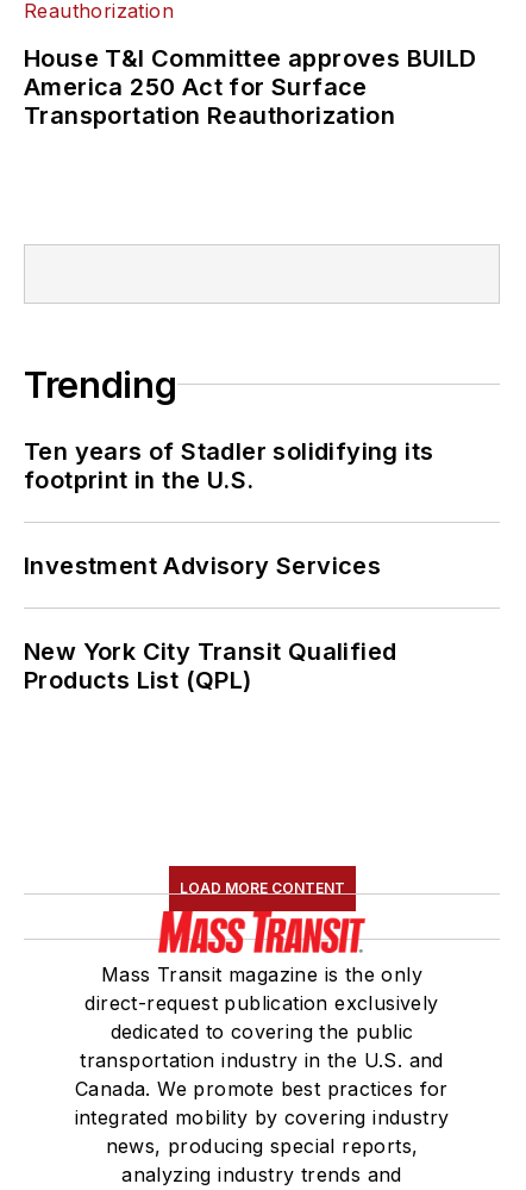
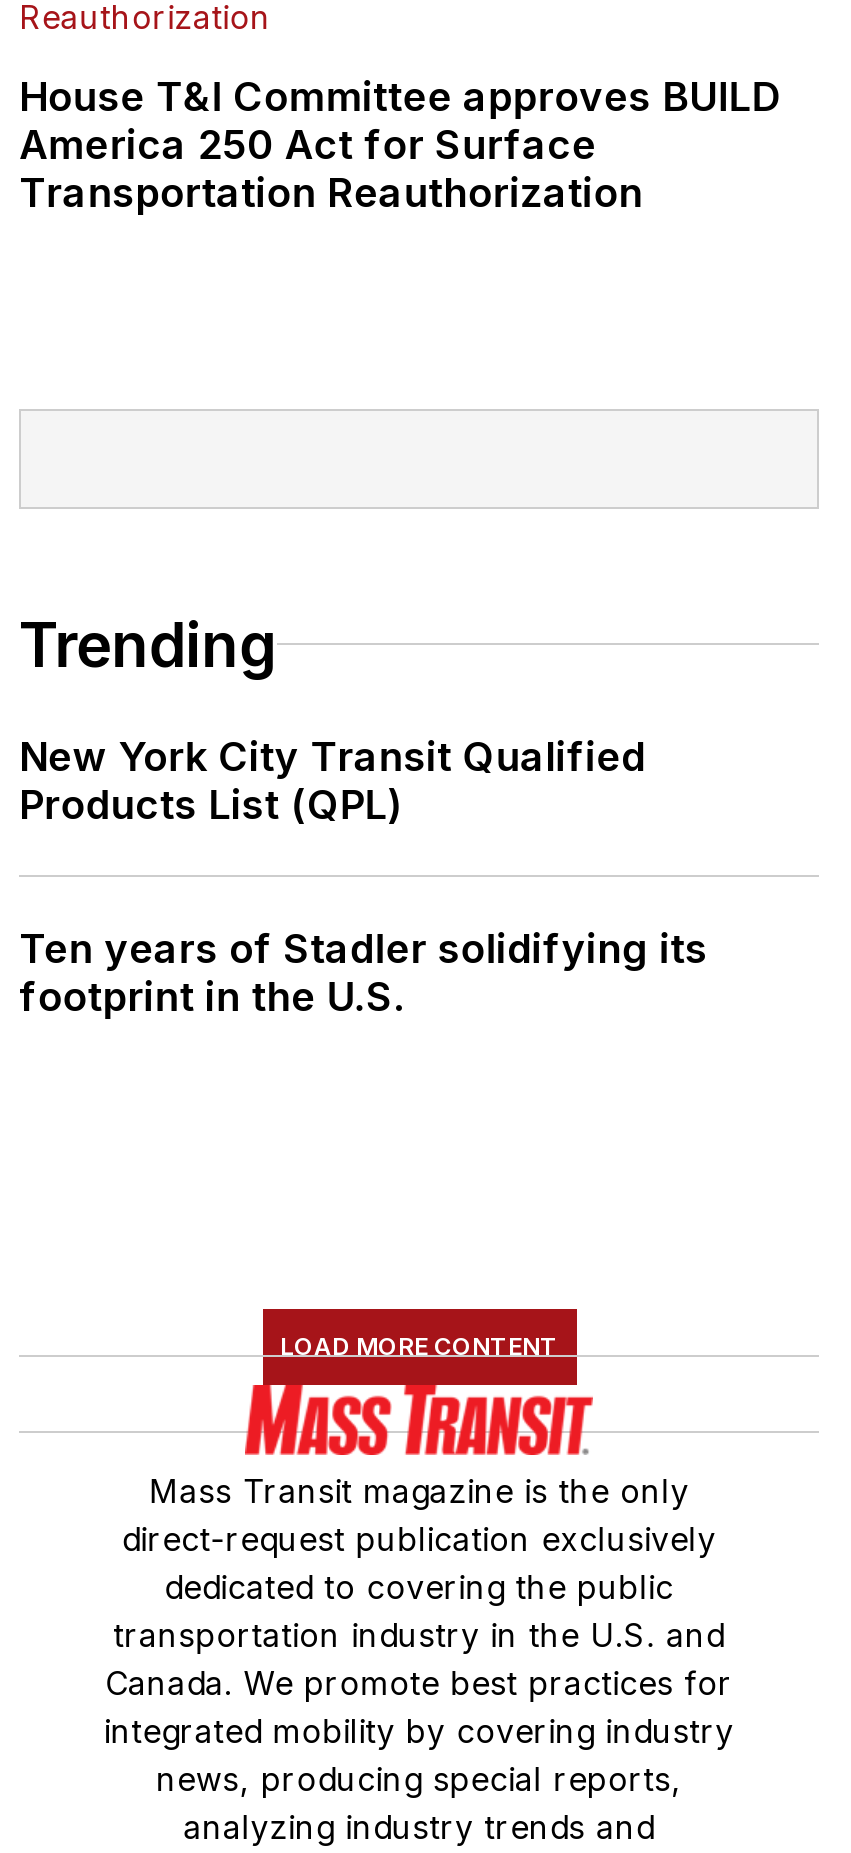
moved down: Ten years of Stadler solidifying its | footprint in the U.S.

- Investment Advisory Services

moved up: New York City Transit Qualified | Products List (QPL)
